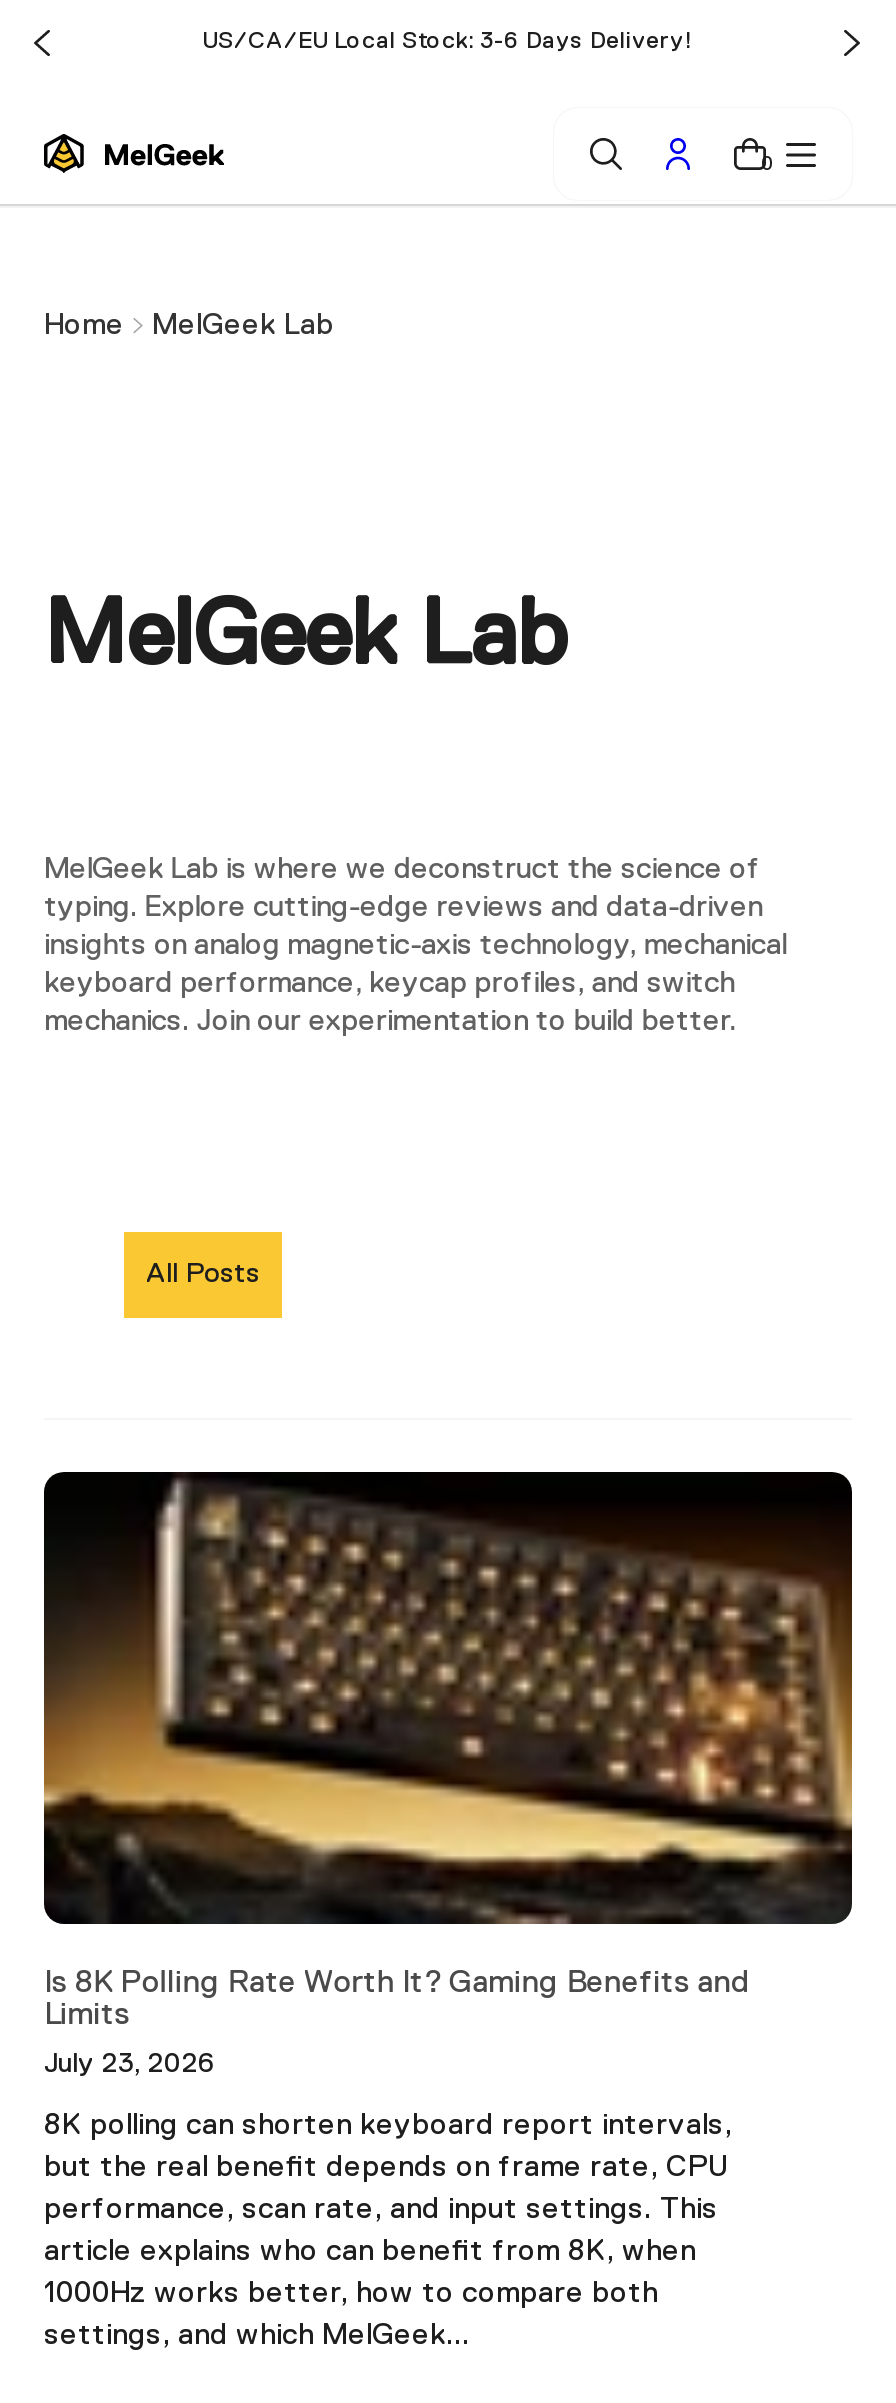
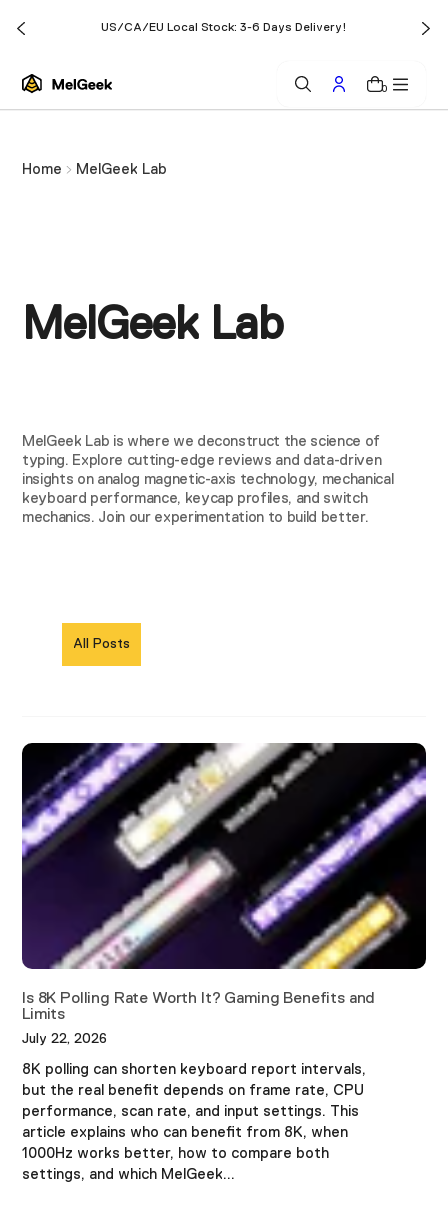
- [image]
+ [image]

- July 23, 2026
+ July 22, 2026
